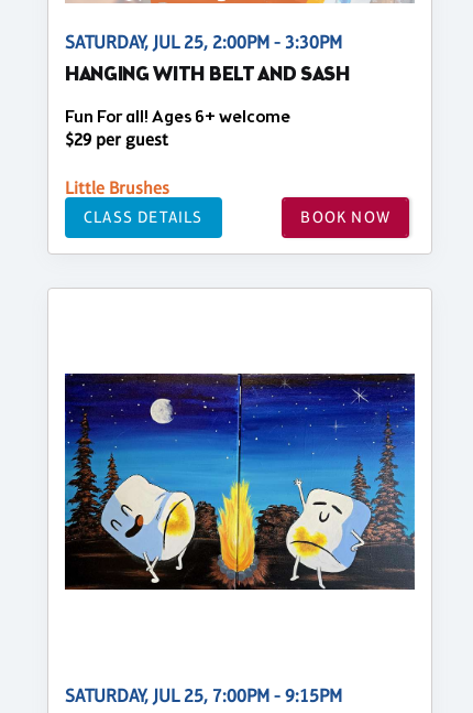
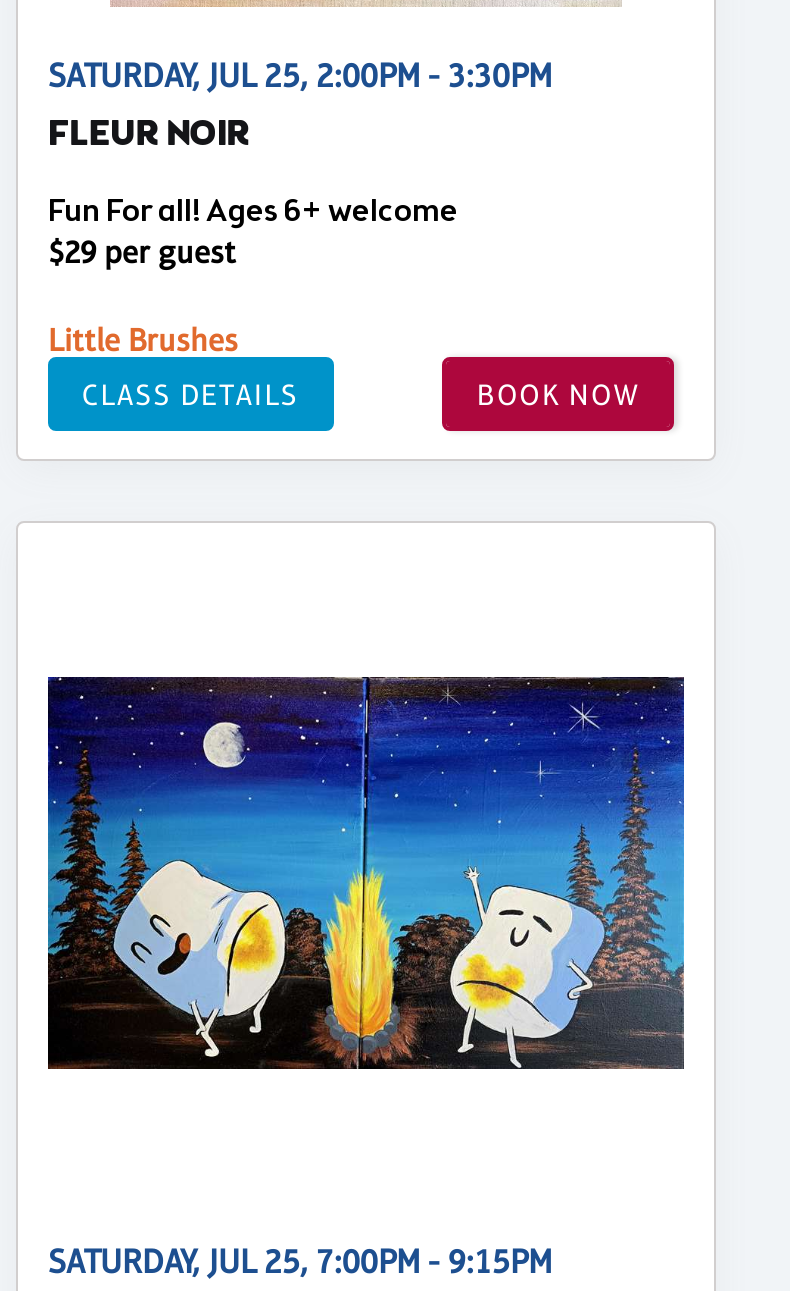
- HANGING WITH BELT AND SASH
+ FLEUR NOIR
